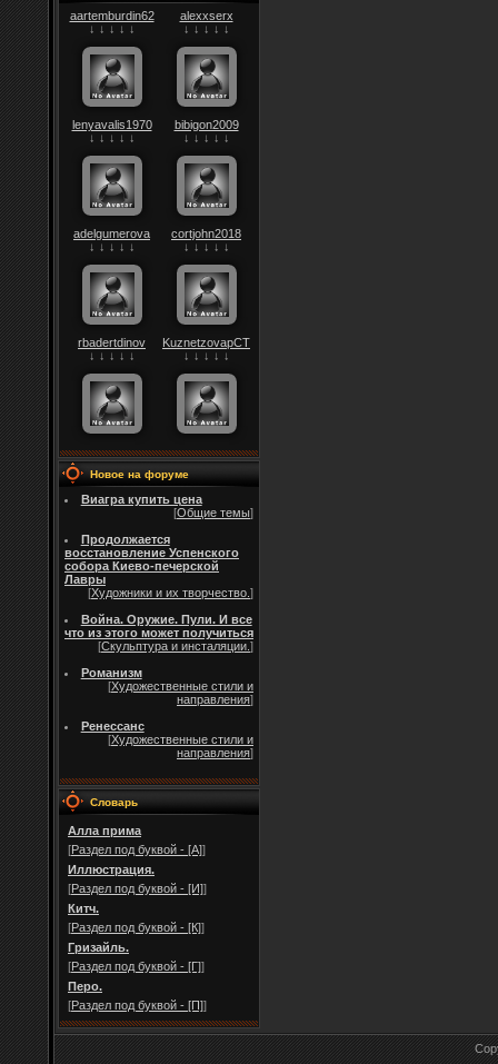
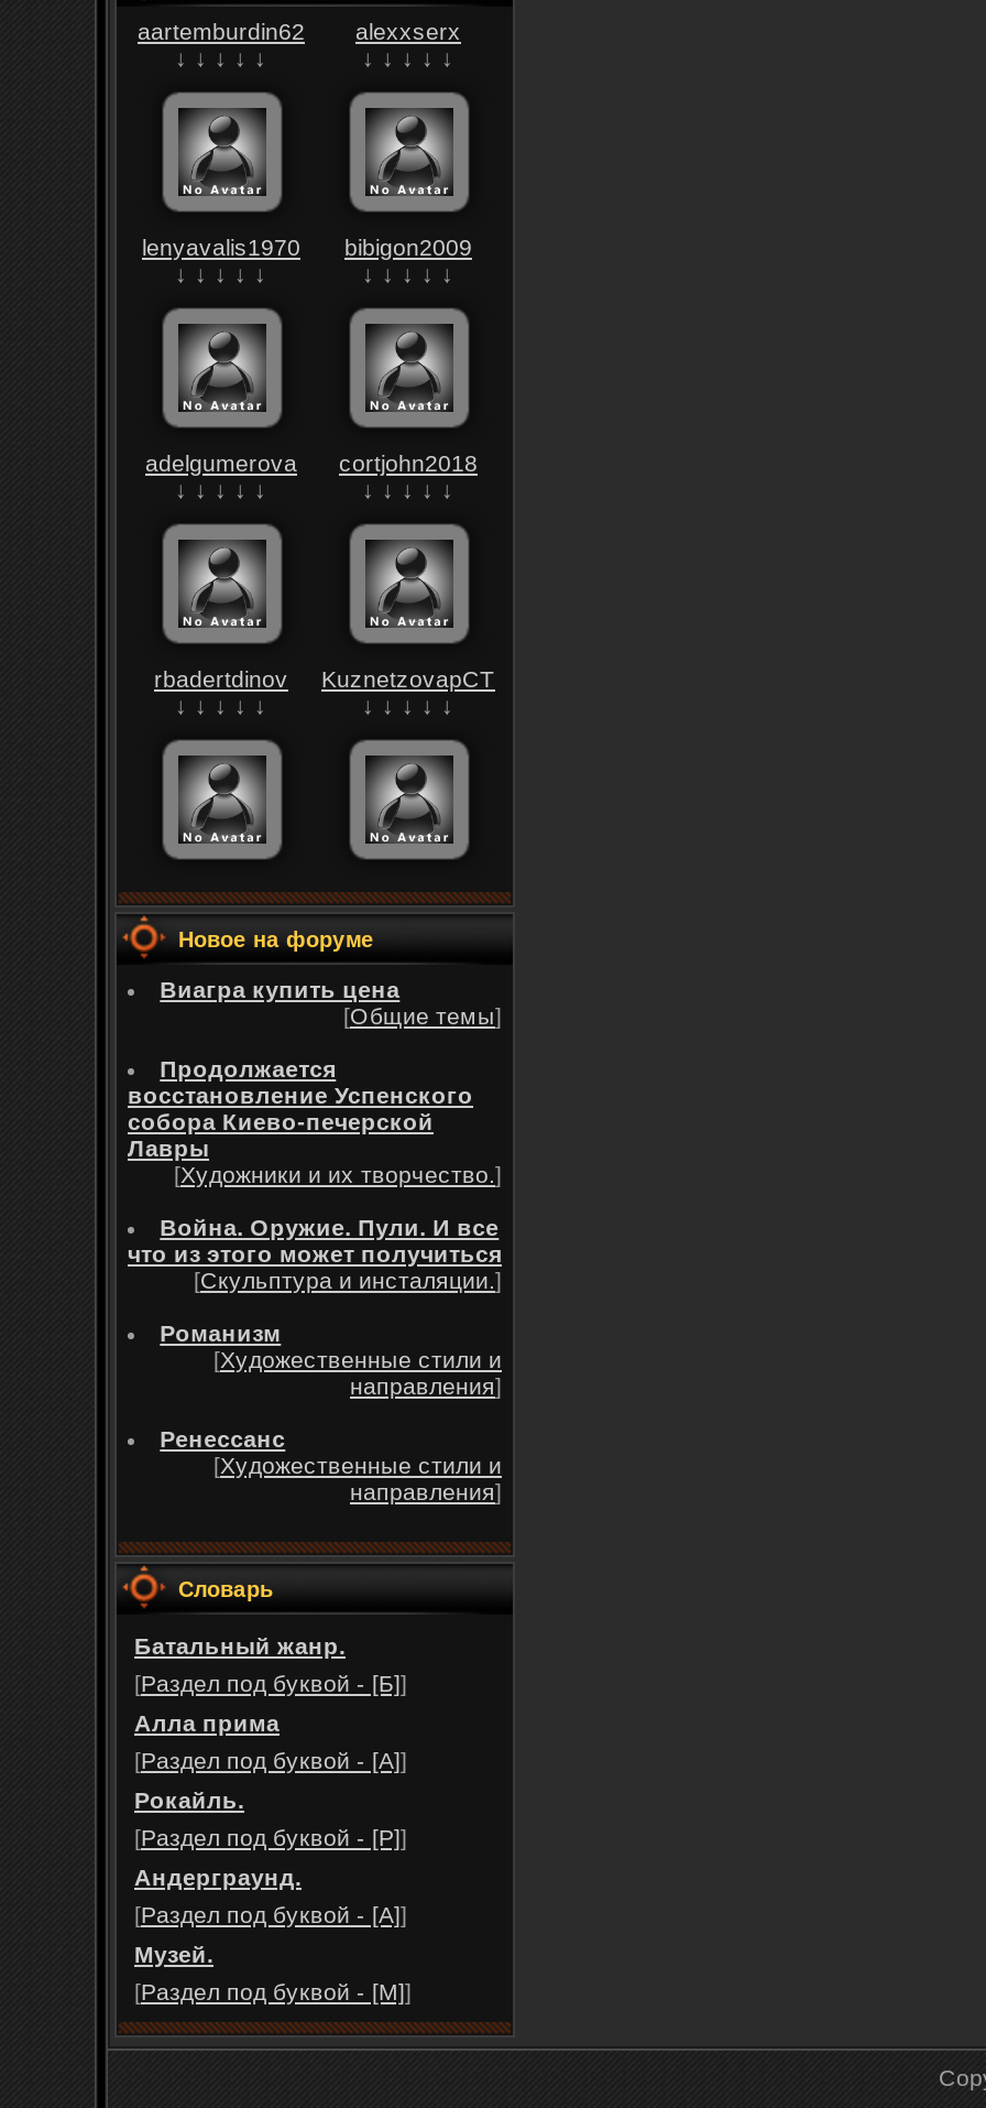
+ Батальный жанр.
+ [Раздел под буквой - [Б]]

moved down: Алла прима | [Раздел под буквой - [A]]

- Иллюстрация.
- [Раздел под буквой - [И]]
- Китч.
- [Раздел под буквой - [К]]
- Гризайль.
- [Раздел под буквой - [Г]]
- Перо.
- [Раздел под буквой - [П]]
+ Рокайль.
+ [Раздел под буквой - [Р]]
+ Андерграунд.
+ [Раздел под буквой - [A]]
+ Музей.
+ [Раздел под буквой - [М]]
